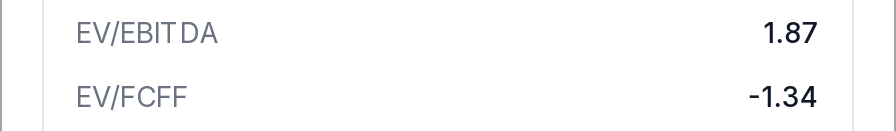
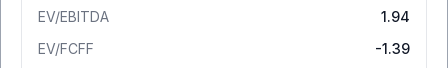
- 1.87
+ 1.94

- -1.34
+ -1.39
